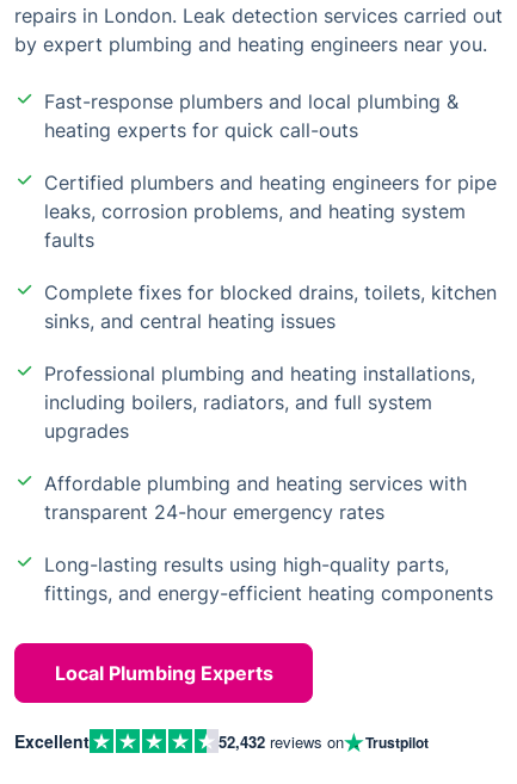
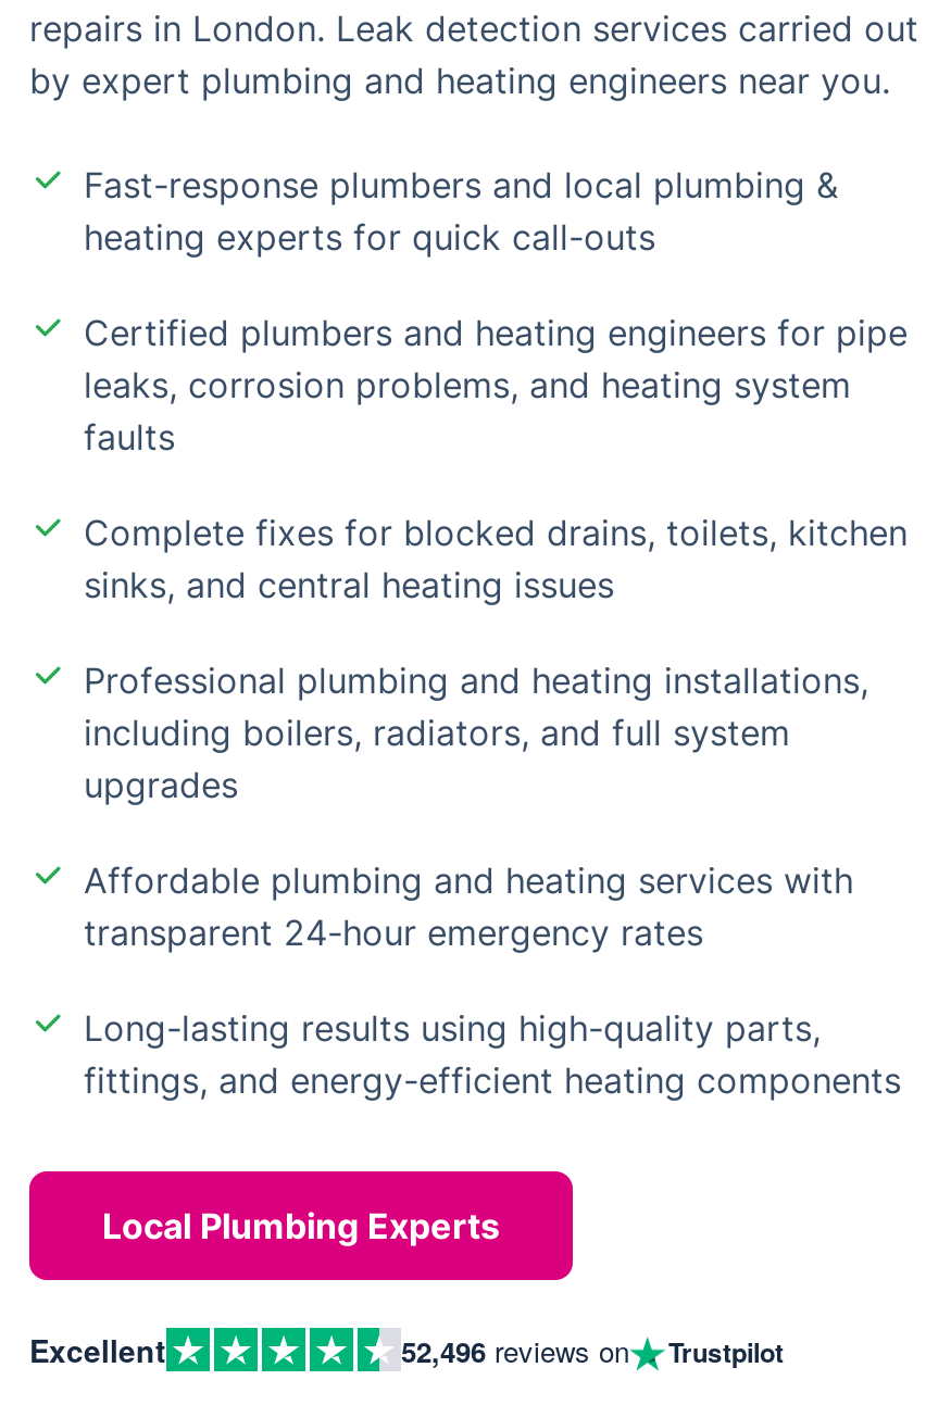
- 52,432 reviews on Trustpilot
+ 52,496 reviews on Trustpilot
